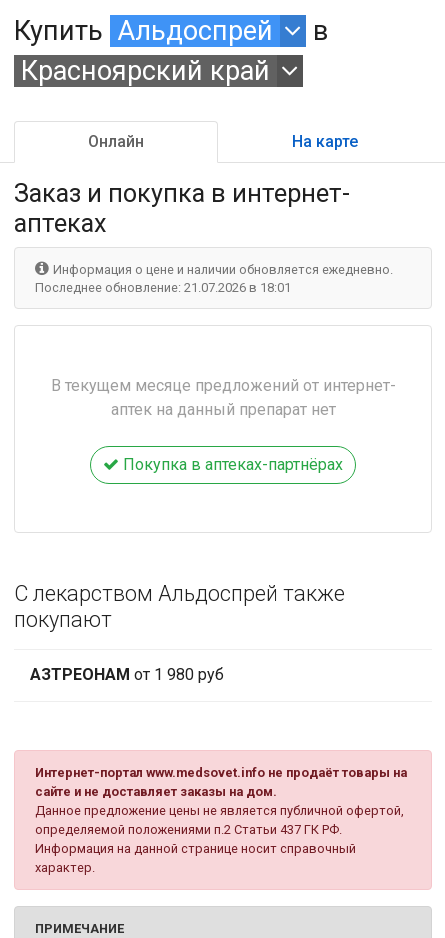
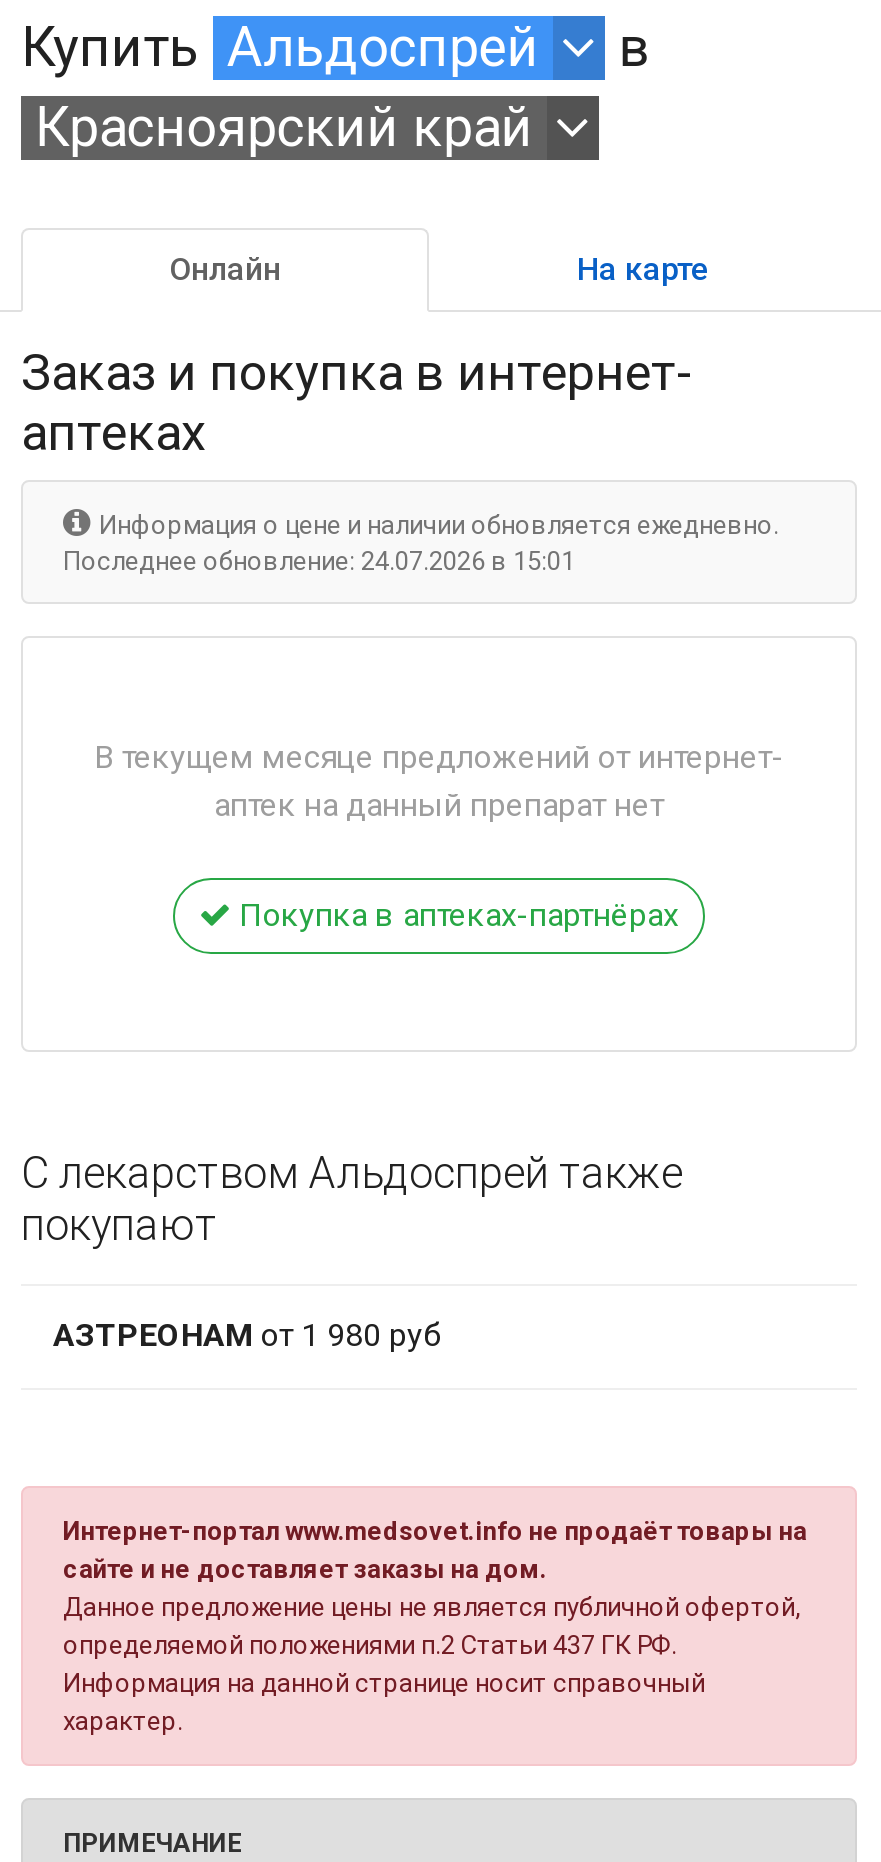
- Последнее обновление: 21.07.2026 в 18:01
+ Последнее обновление: 24.07.2026 в 15:01
